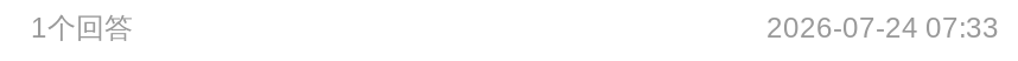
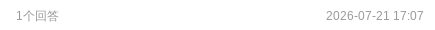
- 2026-07-24 07:33
+ 2026-07-21 17:07
